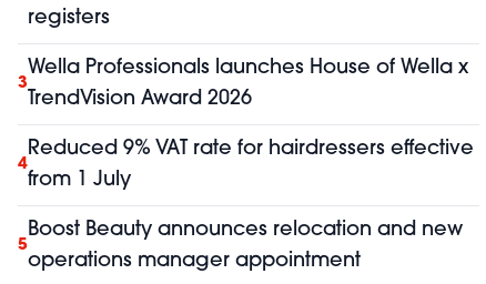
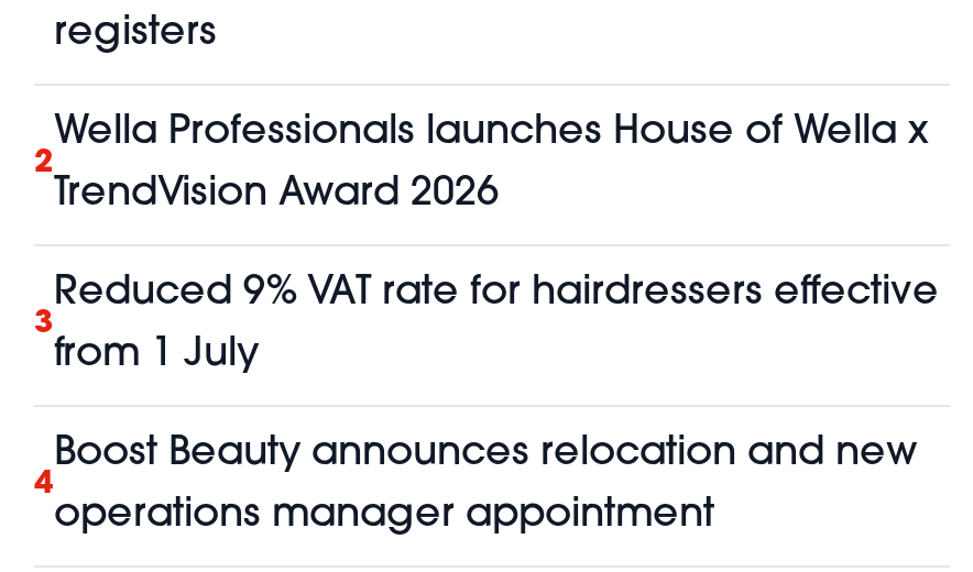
- 3
+ 2

- 4
+ 3

- 5
+ 4
